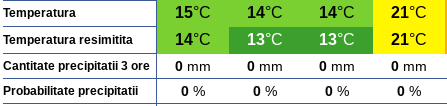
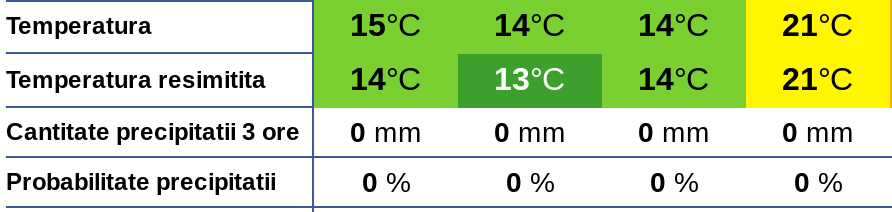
- 13°C
+ 14°C
